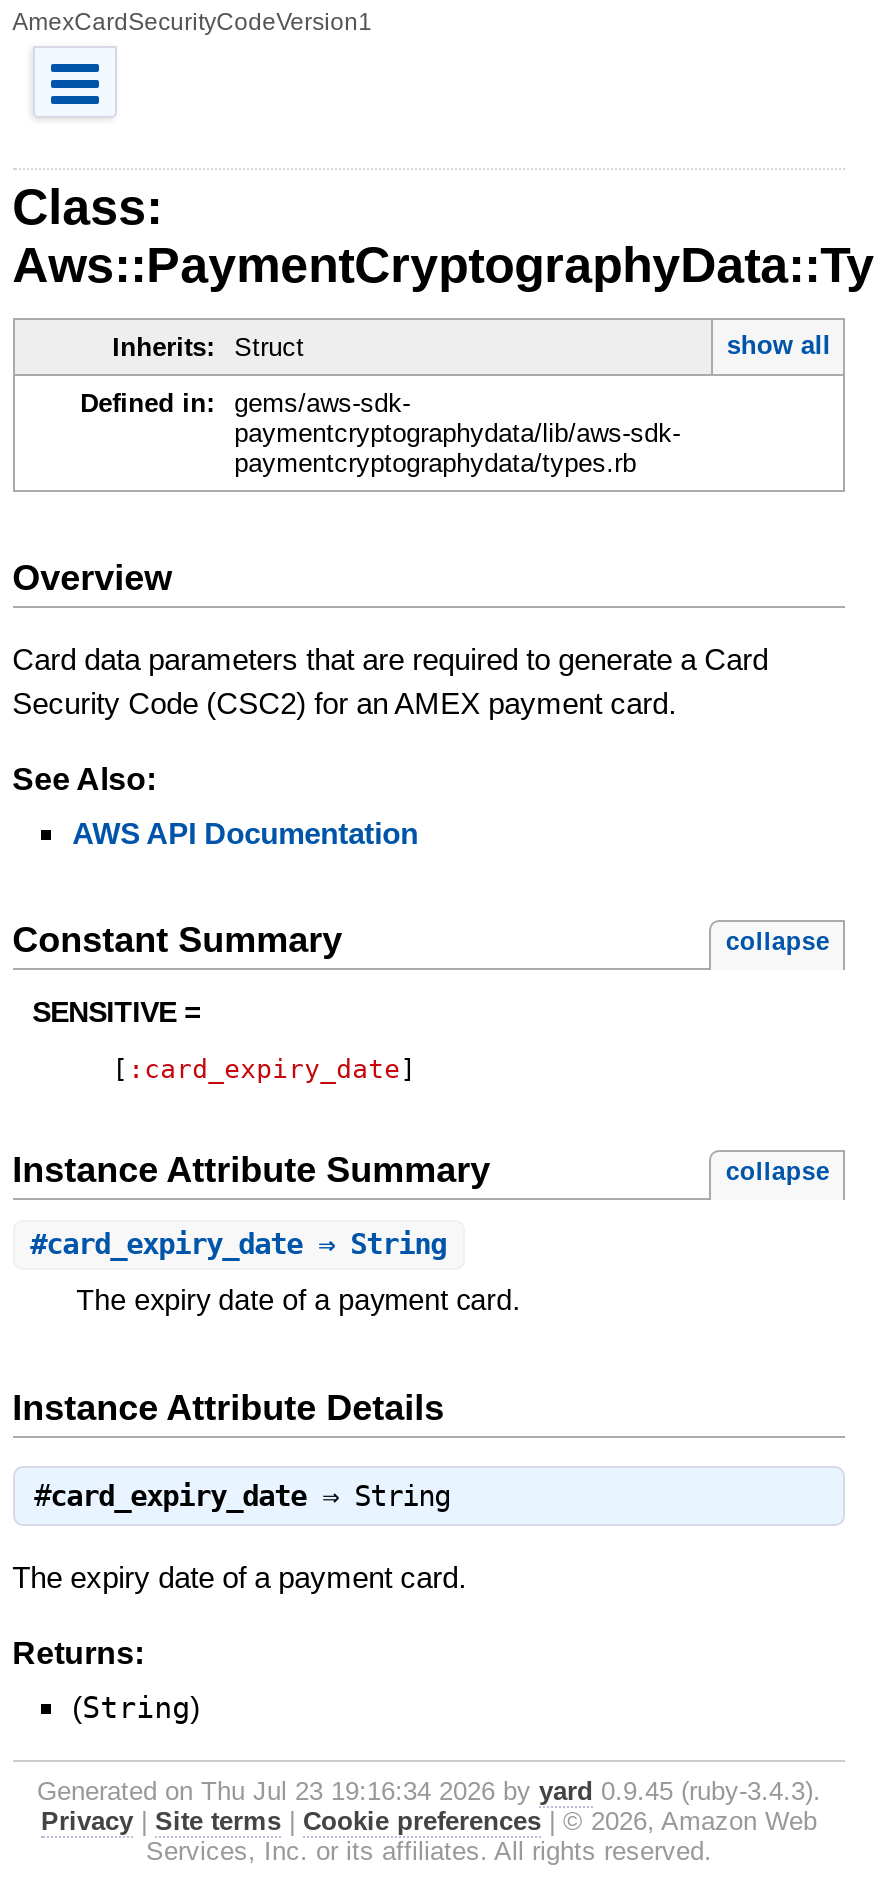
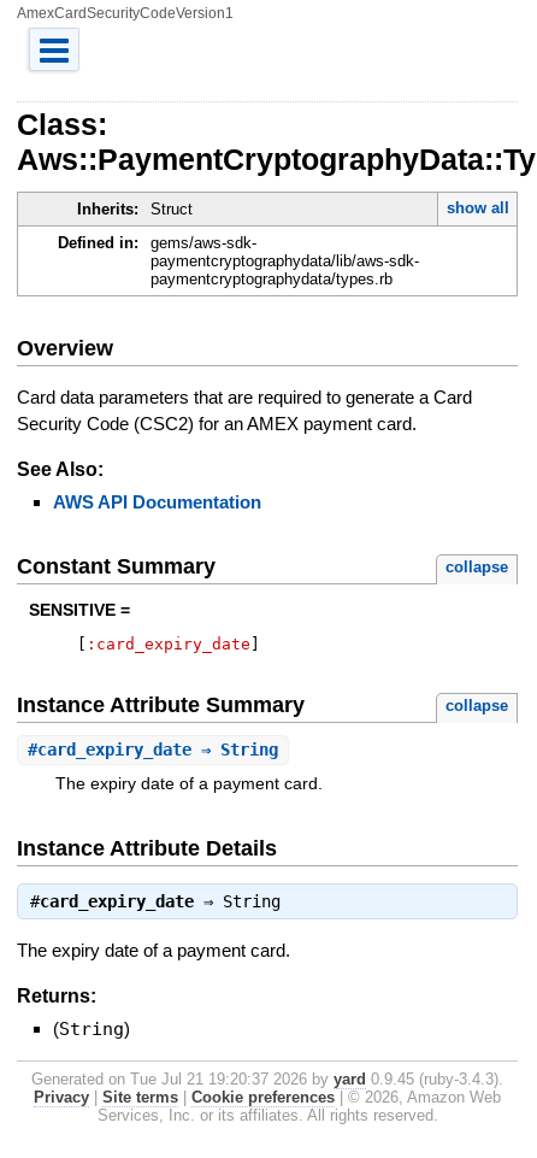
- Generated on Thu Jul 23 19:16:34 2026 by yard 0.9.45 (ruby-3.4.3).
+ Generated on Tue Jul 21 19:20:37 2026 by yard 0.9.45 (ruby-3.4.3).
